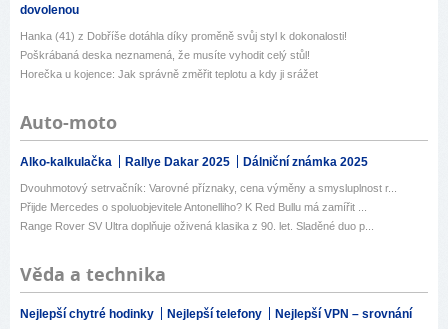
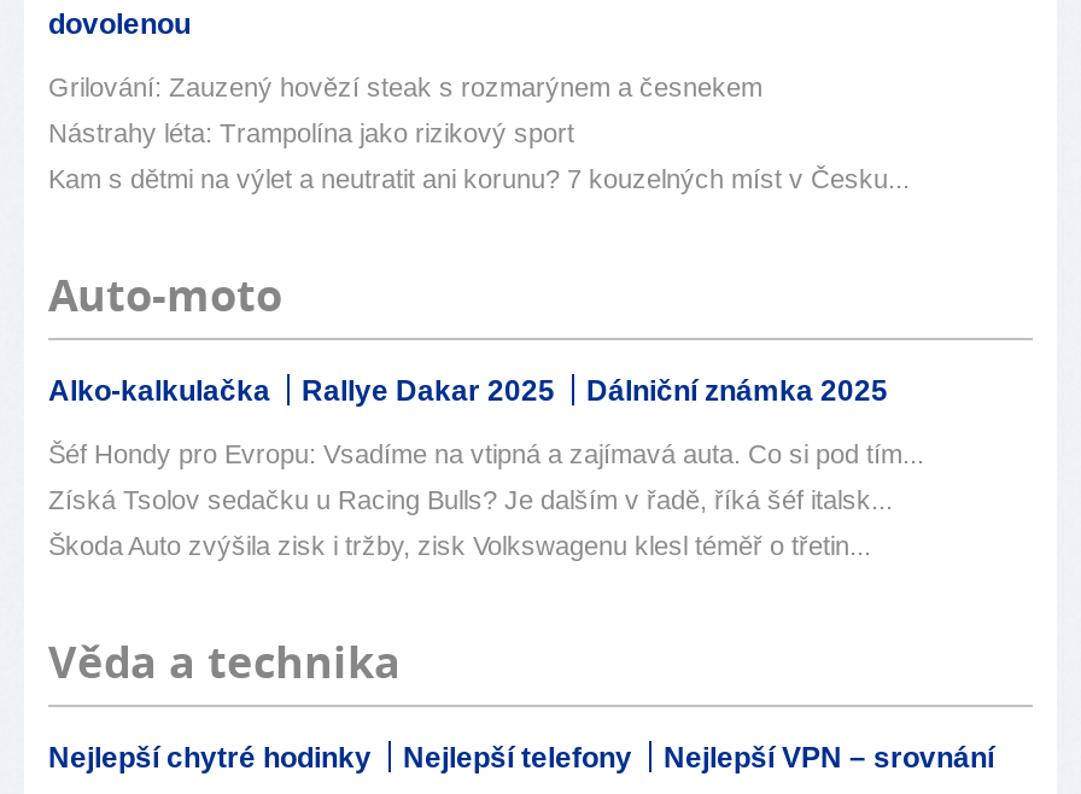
- Hanka (41) z Dobříše dotáhla díky proměně svůj styl k dokonalosti!
+ Grilování: Zauzený hovězí steak s rozmarýnem a česnekem

- Poškrábaná deska neznamená, že musíte vyhodit celý stůl!
+ Nástrahy léta: Trampolína jako rizikový sport

- Horečka u kojence: Jak správně změřit teplotu a kdy ji srážet
+ Kam s dětmi na výlet a neutratit ani korunu? 7 kouzelných míst v Česku...

- Dvouhmotový setrvačník: Varovné příznaky, cena výměny a smysluplnost r...
+ Šéf Hondy pro Evropu: Vsadíme na vtipná a zajímavá auta. Co si pod tím...

- Přijde Mercedes o spoluobjevitele Antonelliho? K Red Bullu má zamířit ...
+ Získá Tsolov sedačku u Racing Bulls? Je dalším v řadě, říká šéf italsk...

- Range Rover SV Ultra doplňuje oživená klasika z 90. let. Sladěné duo p...
+ Škoda Auto zvýšila zisk i tržby, zisk Volkswagenu klesl téměř o třetin...
